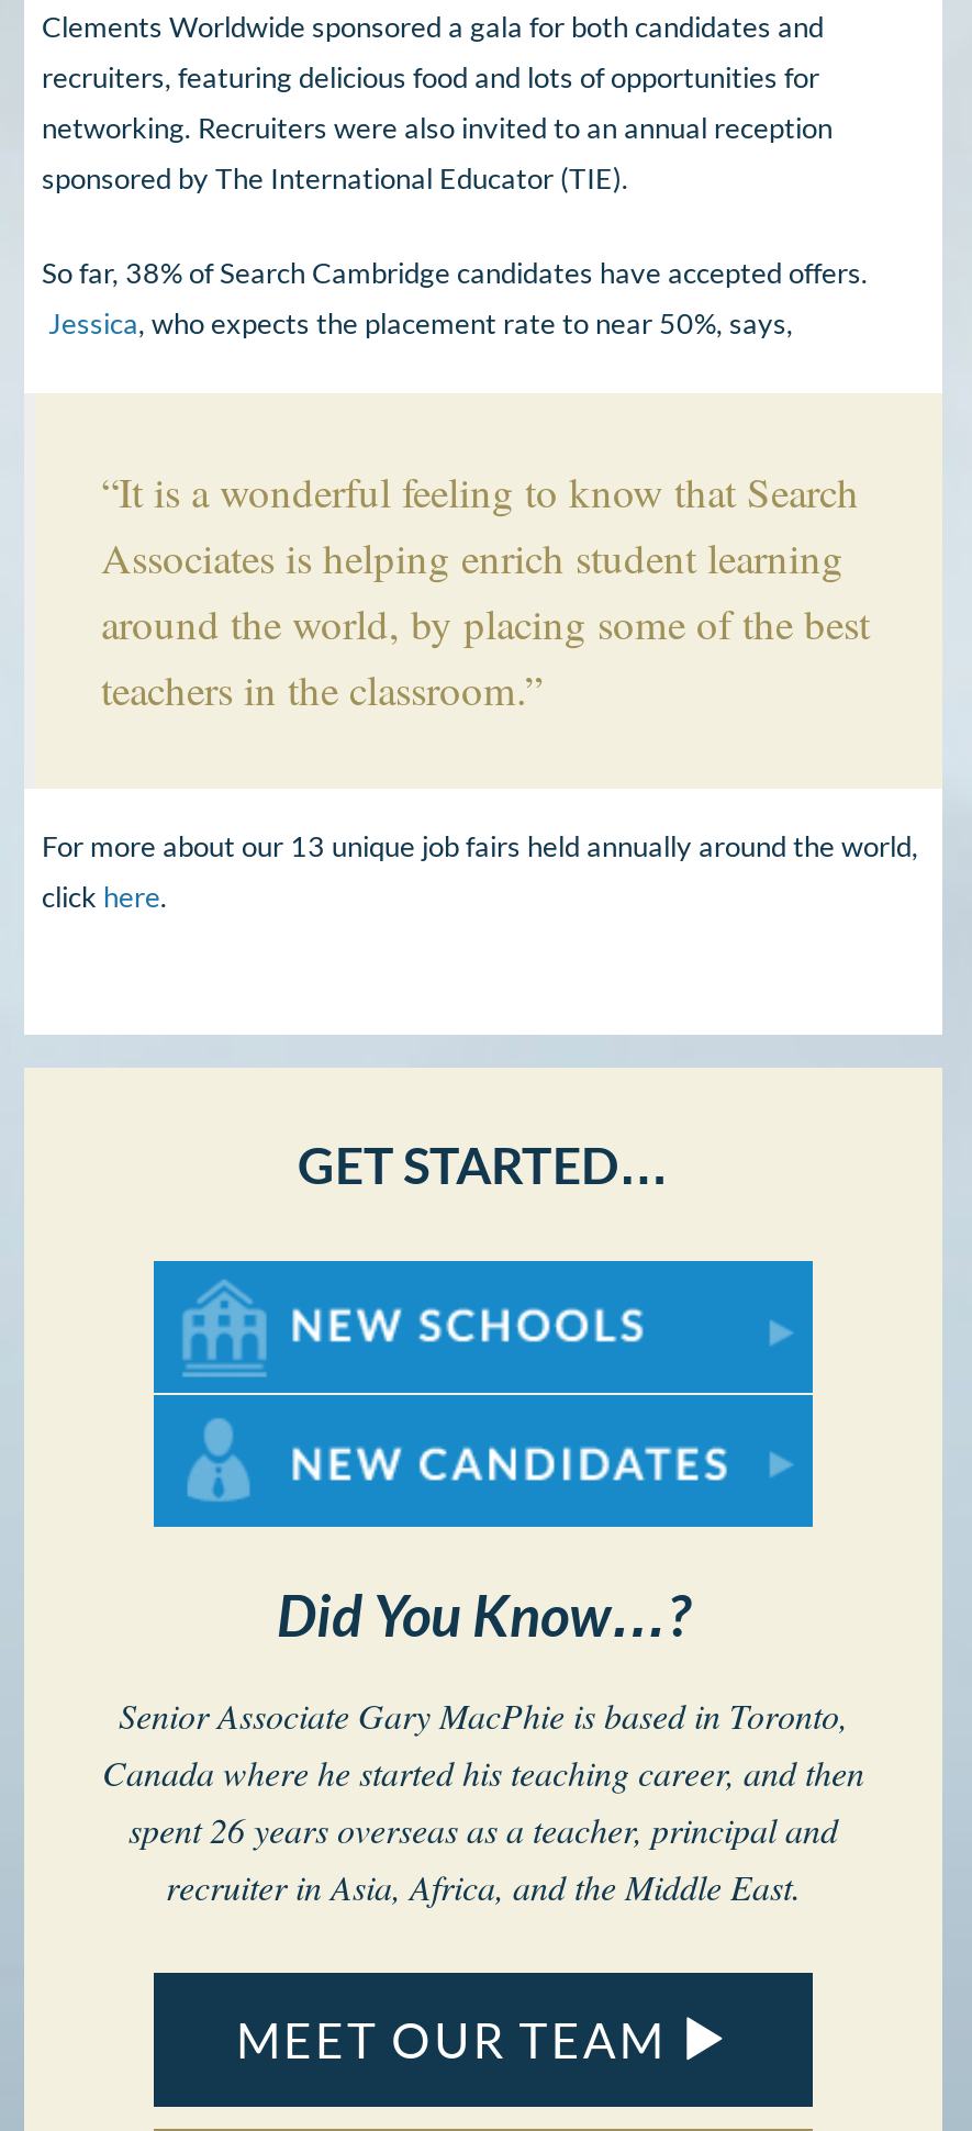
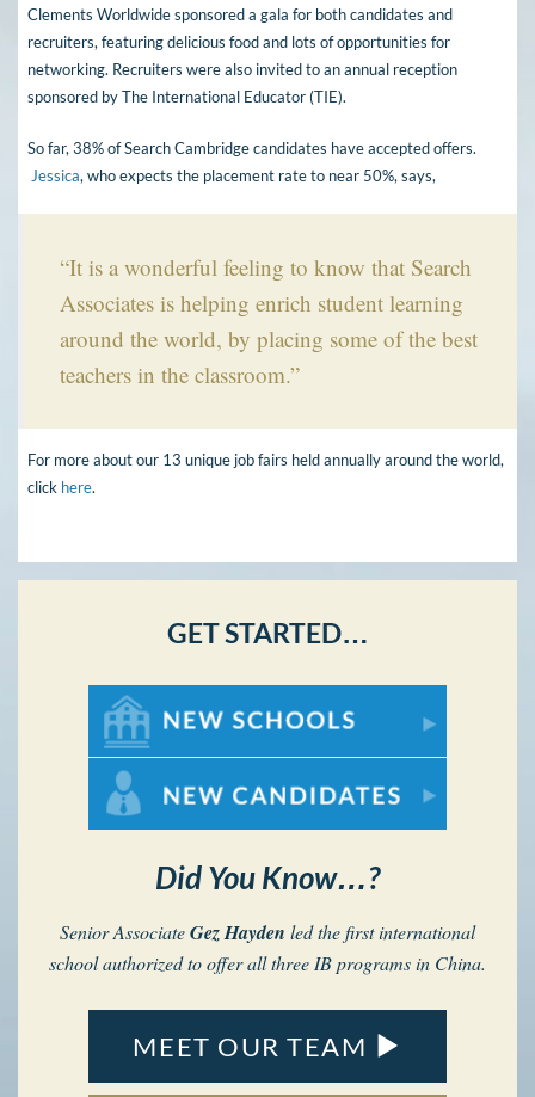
- Senior Associate Gary MacPhie is based in Toronto,
- Canada where he started his teaching career, and then
- spent 26 years overseas as a teacher, principal and
- recruiter in Asia, Africa, and the Middle East.
+ Senior Associate Gez Hayden led the first international
+ school authorized to offer all three IB programs in China.
